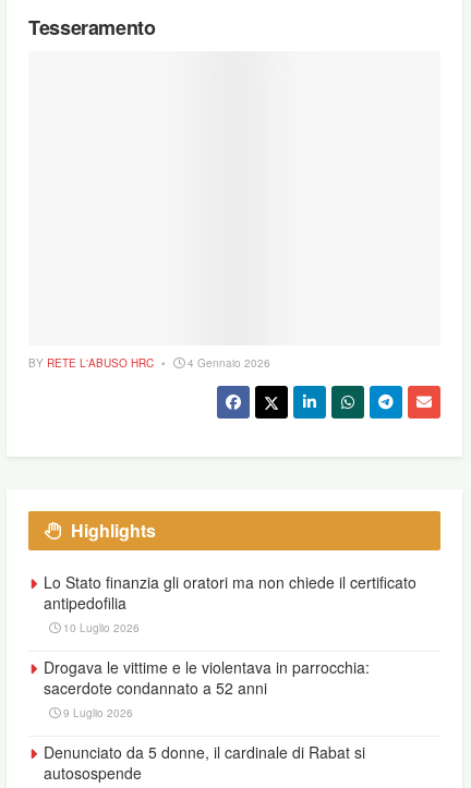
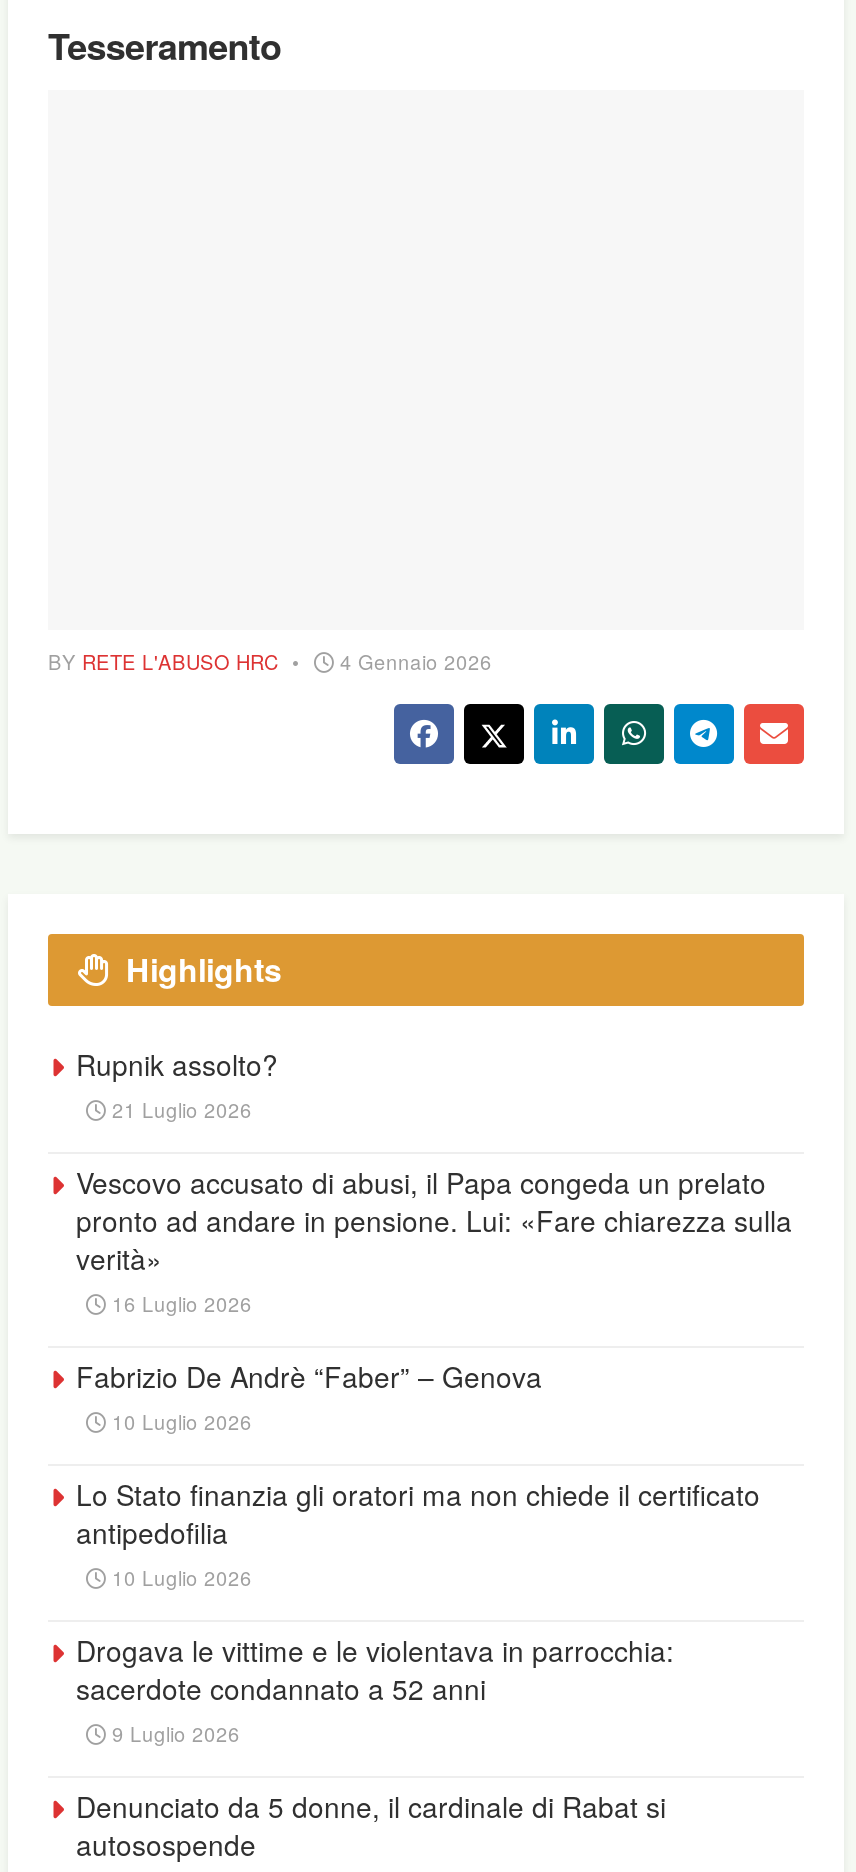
+ Rupnik assolto?
+ 21 Luglio 2026
+ Vescovo accusato di abusi, il Papa congeda un prelato
+ pronto ad andare in pensione. Lui: «Fare chiarezza sulla
+ verità»
+ 16 Luglio 2026
+ Fabrizio De Andrè “Faber” – Genova
+ 10 Luglio 2026
